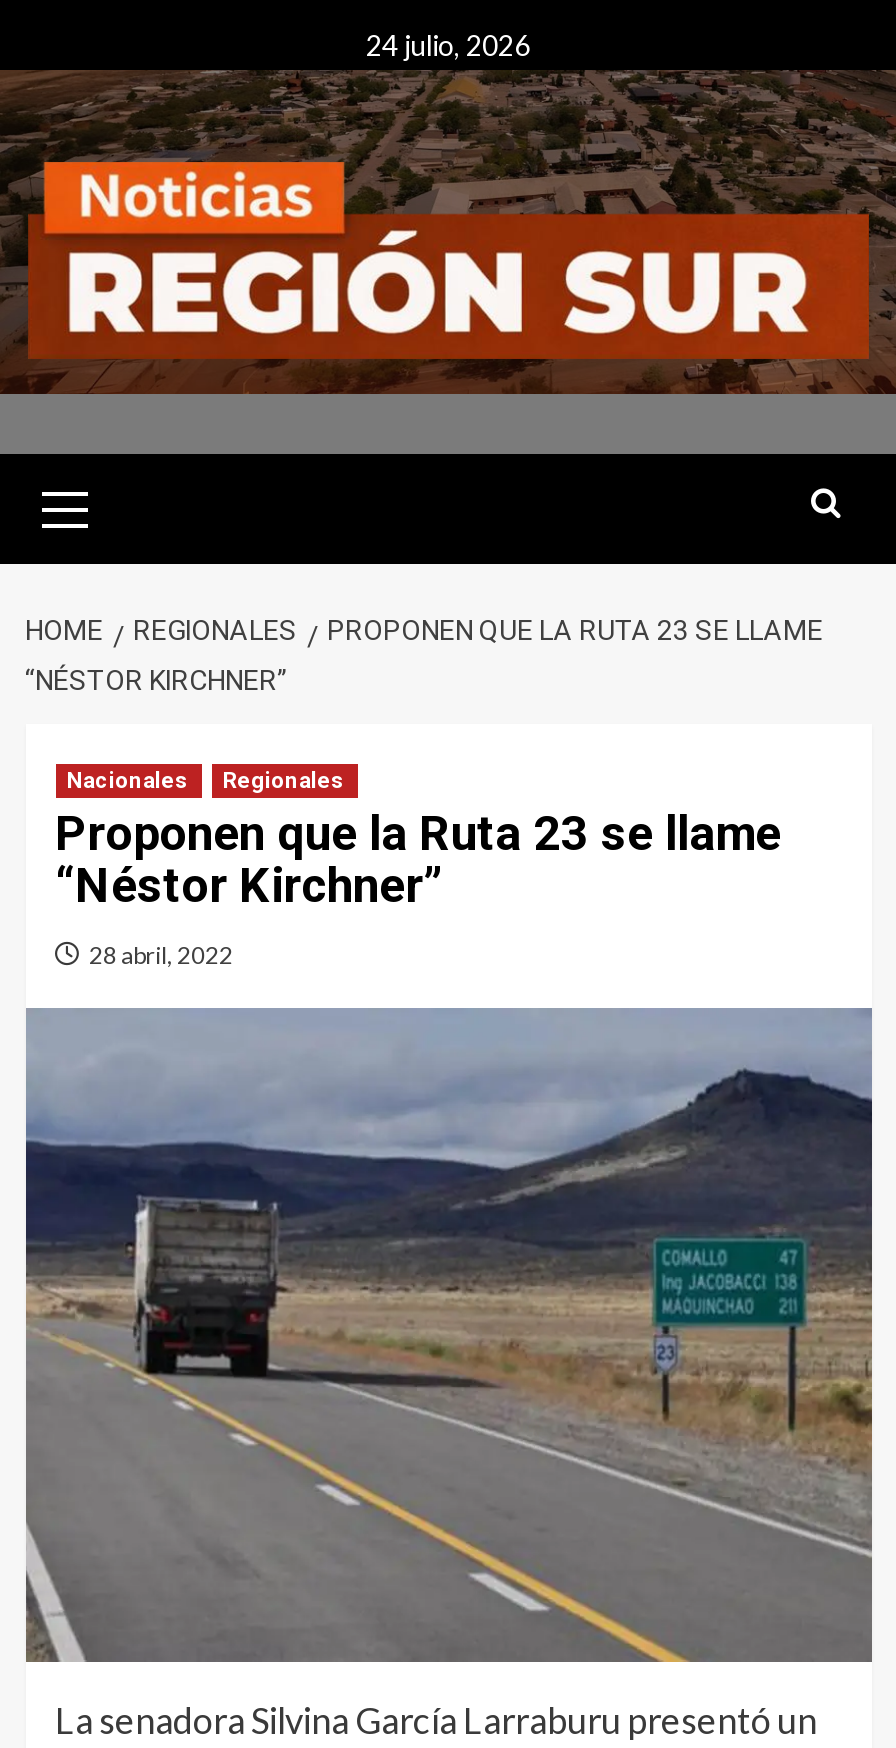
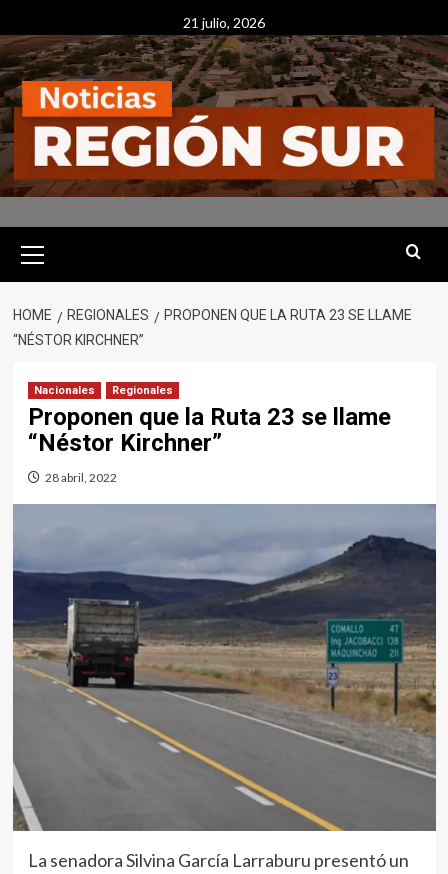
- 24 julio, 2026
+ 21 julio, 2026
